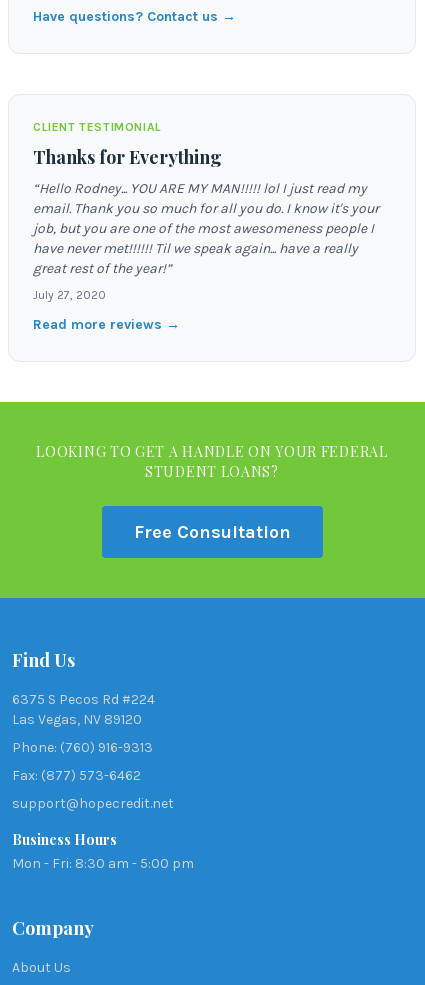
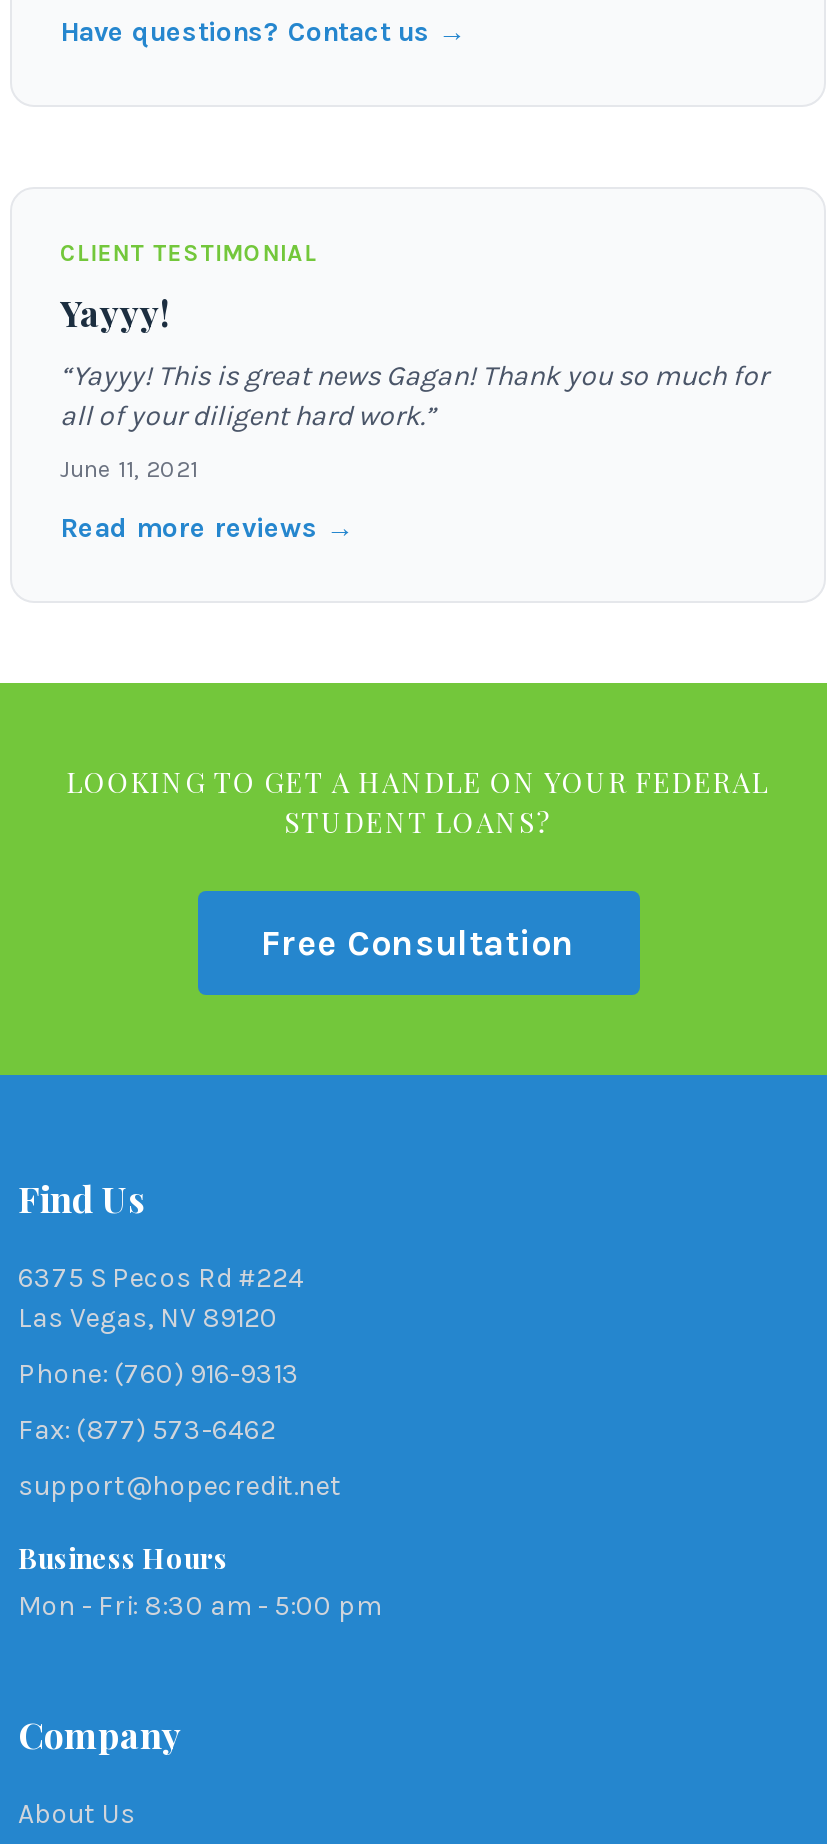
- Thanks for Everything
+ Yayyy!

- “Hello Rodney... YOU ARE MY MAN!!!!! lol I just read my
- email. Thank you so much for all you do. I know it's your
- job, but you are one of the most awesomeness people I
- have never met!!!!!! Til we speak again... have a really
- great rest of the year!”
+ “Yayyy! This is great news Gagan! Thank you so much for
+ all of your diligent hard work.”

- July 27, 2020
+ June 11, 2021
